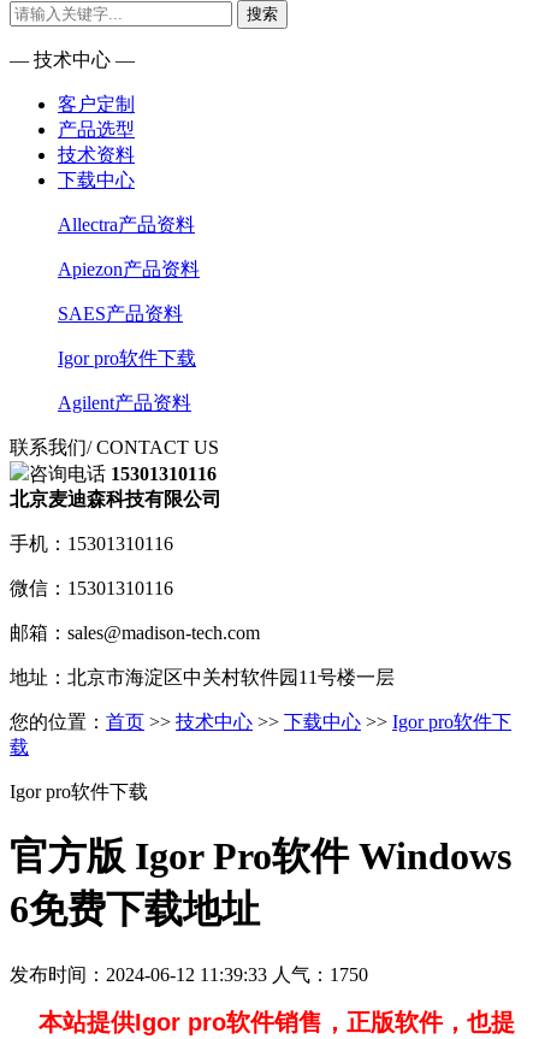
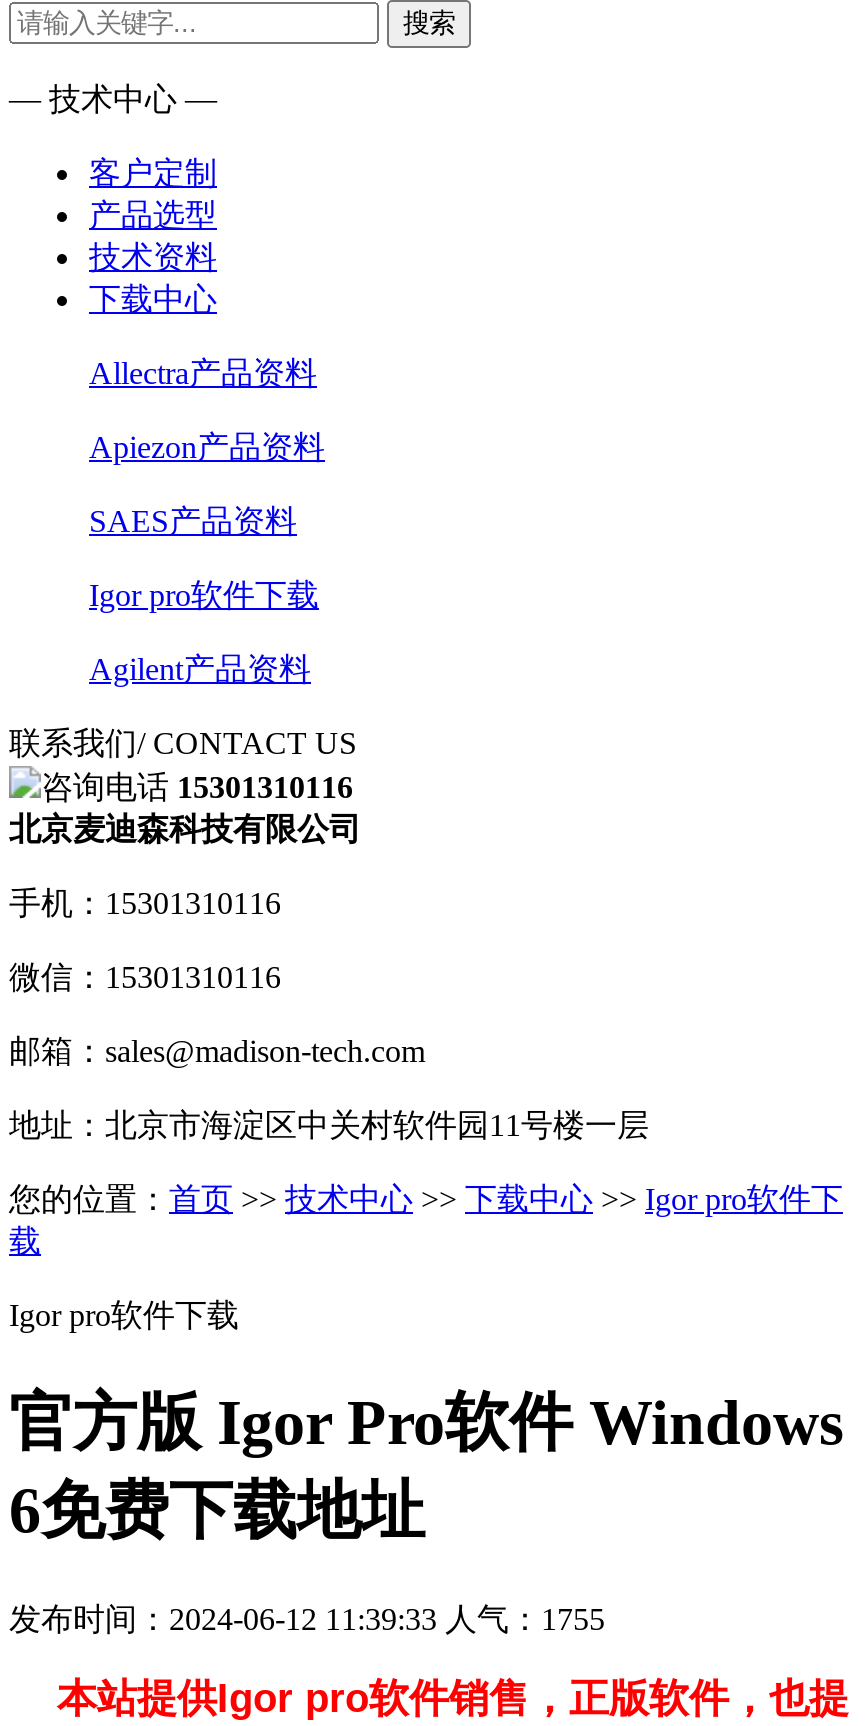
- 发布时间：2024-06-12 11:39:33 人气：1750
+ 发布时间：2024-06-12 11:39:33 人气：1755
